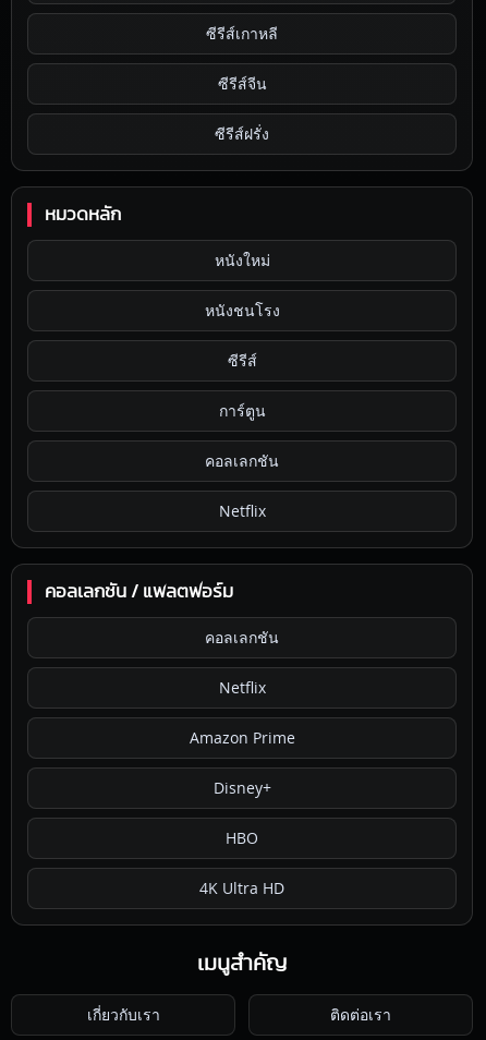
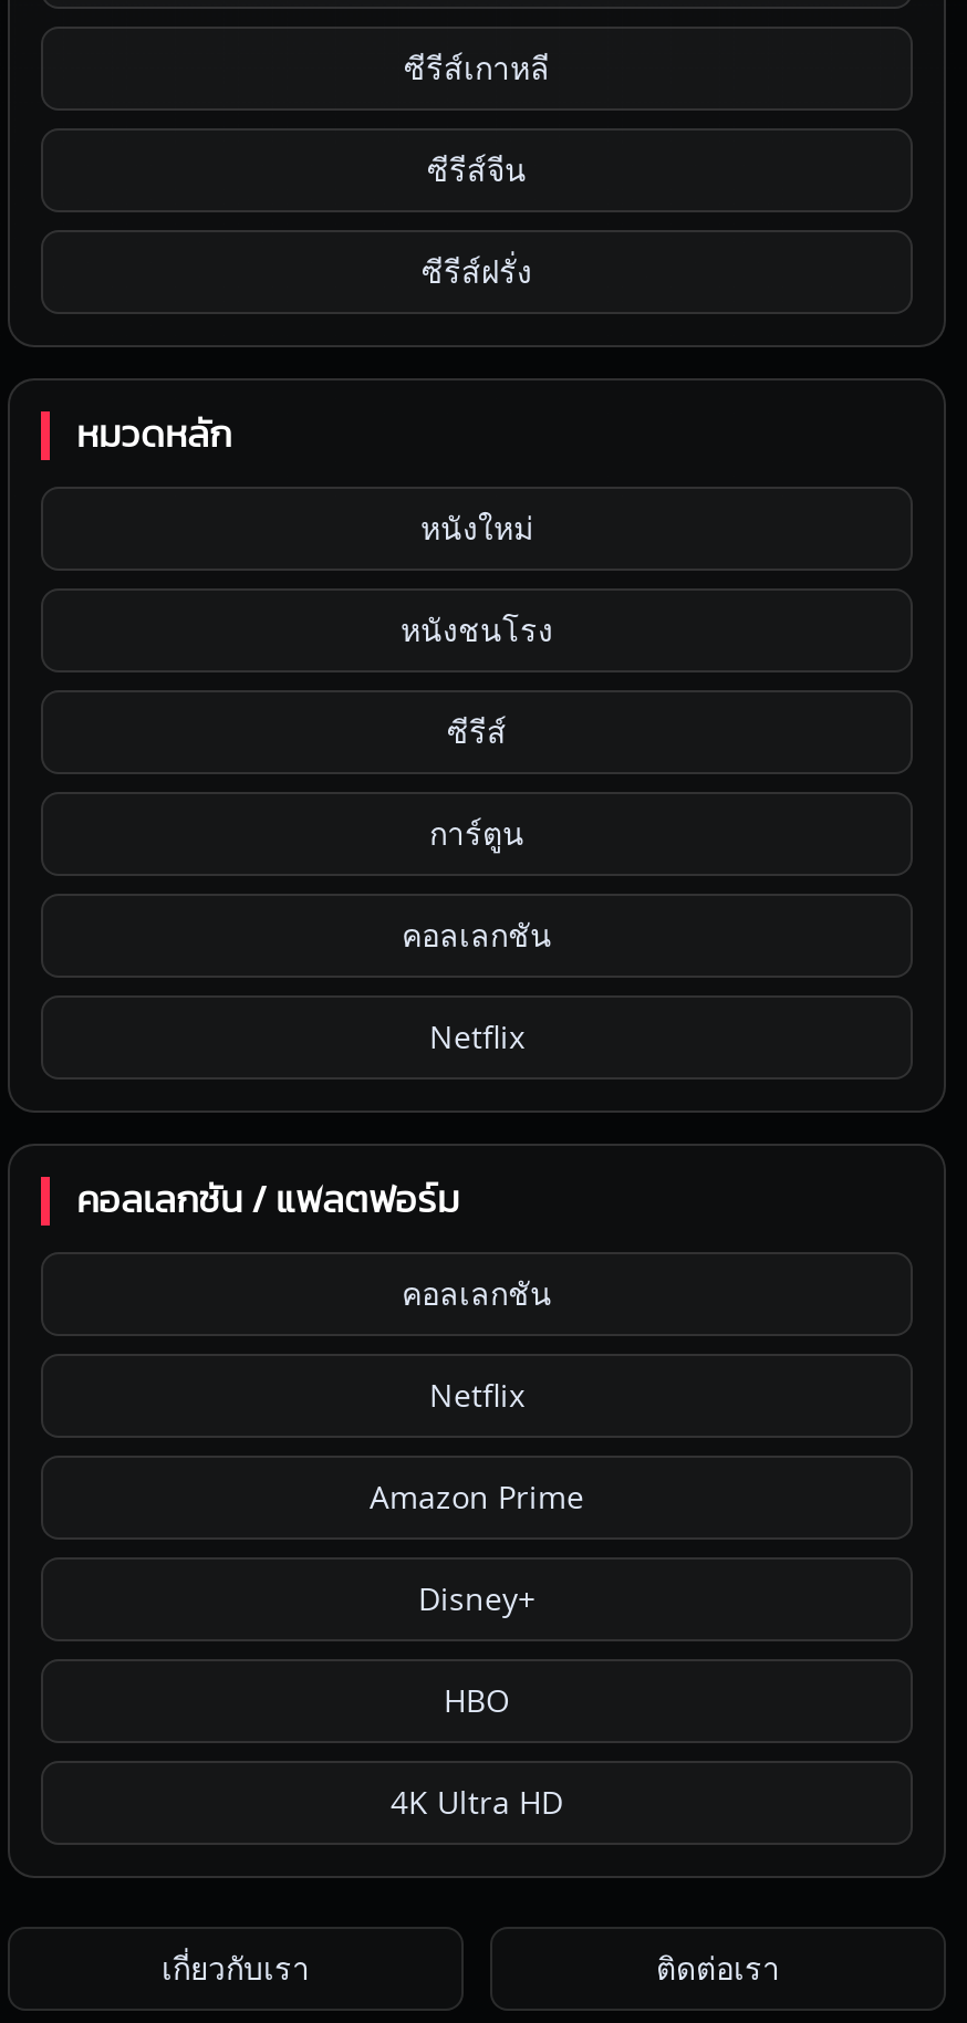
- เมนูสำคัญ
